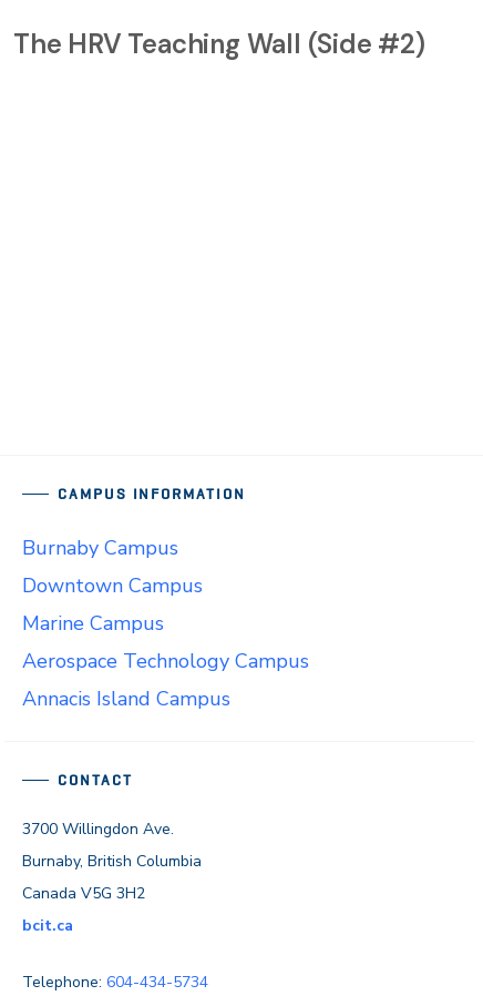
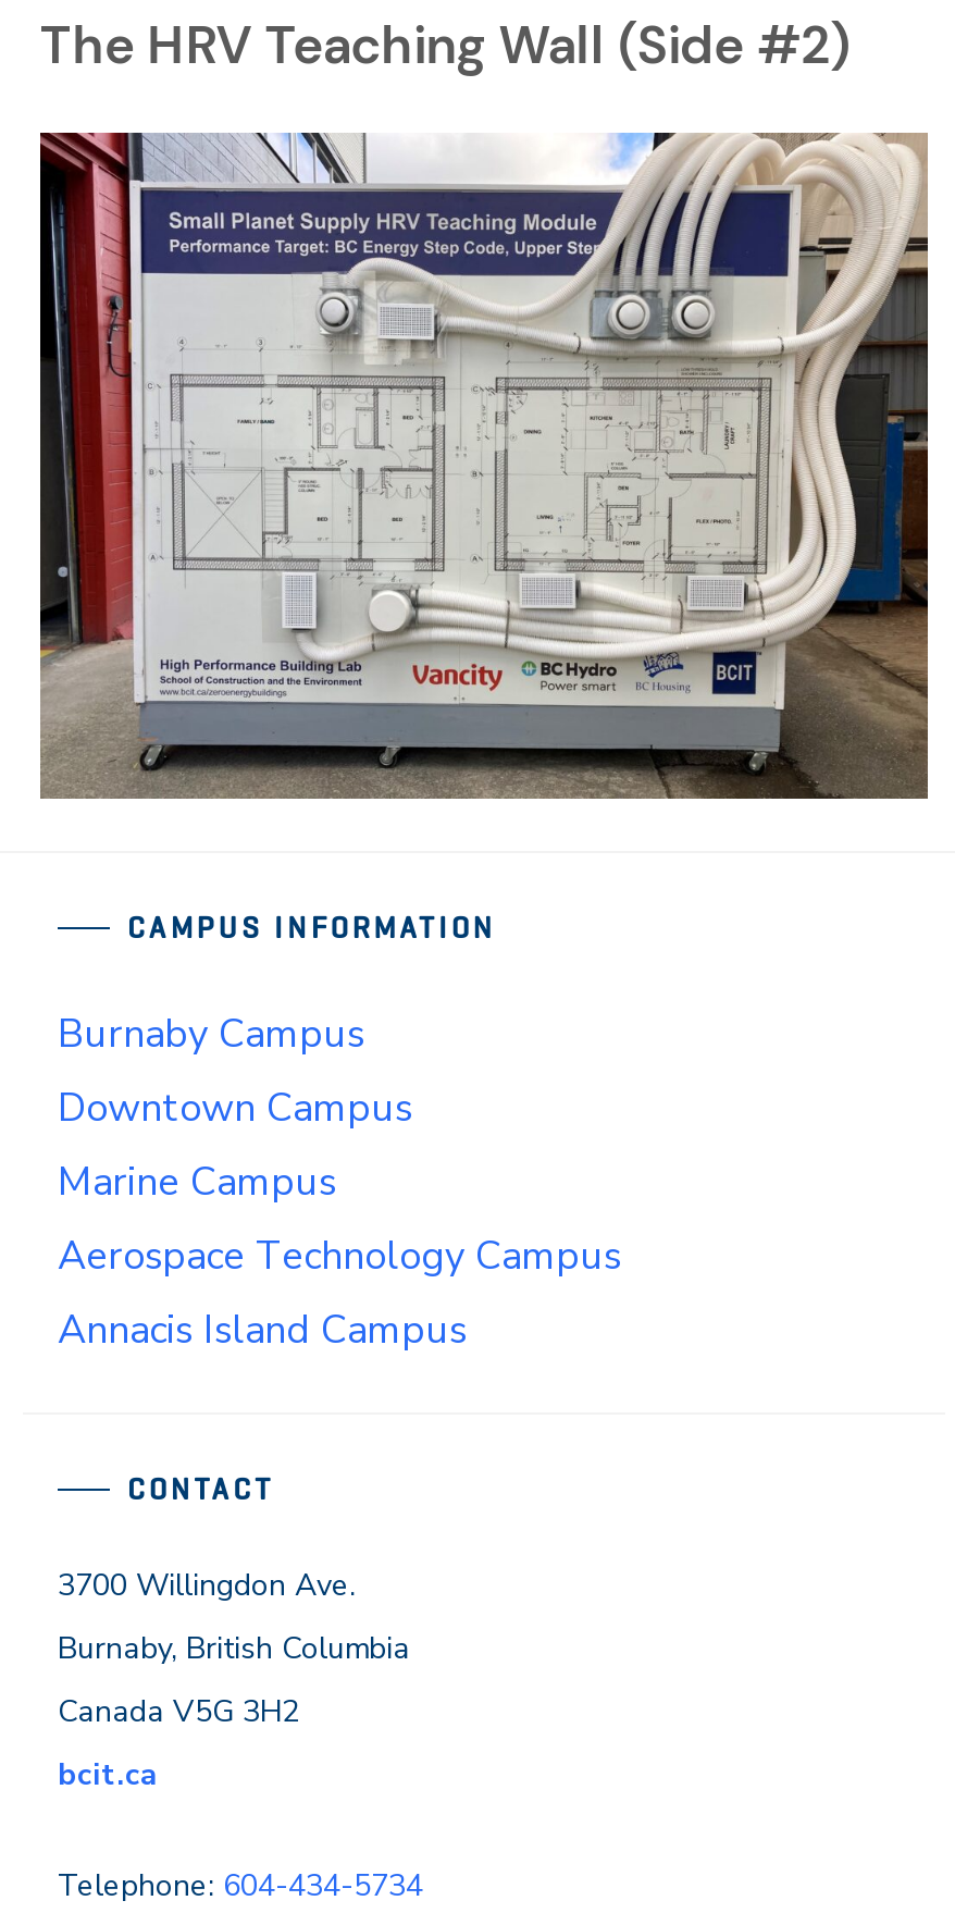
+ [image]
